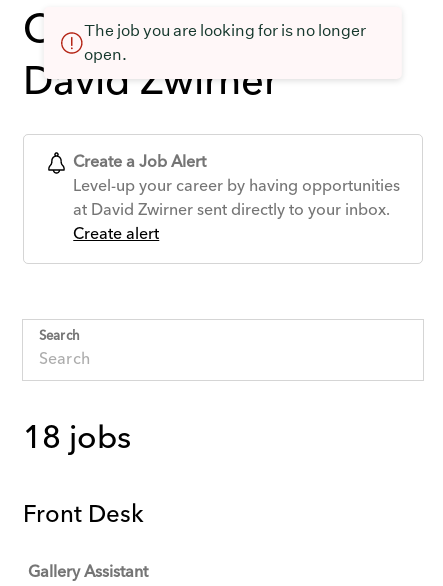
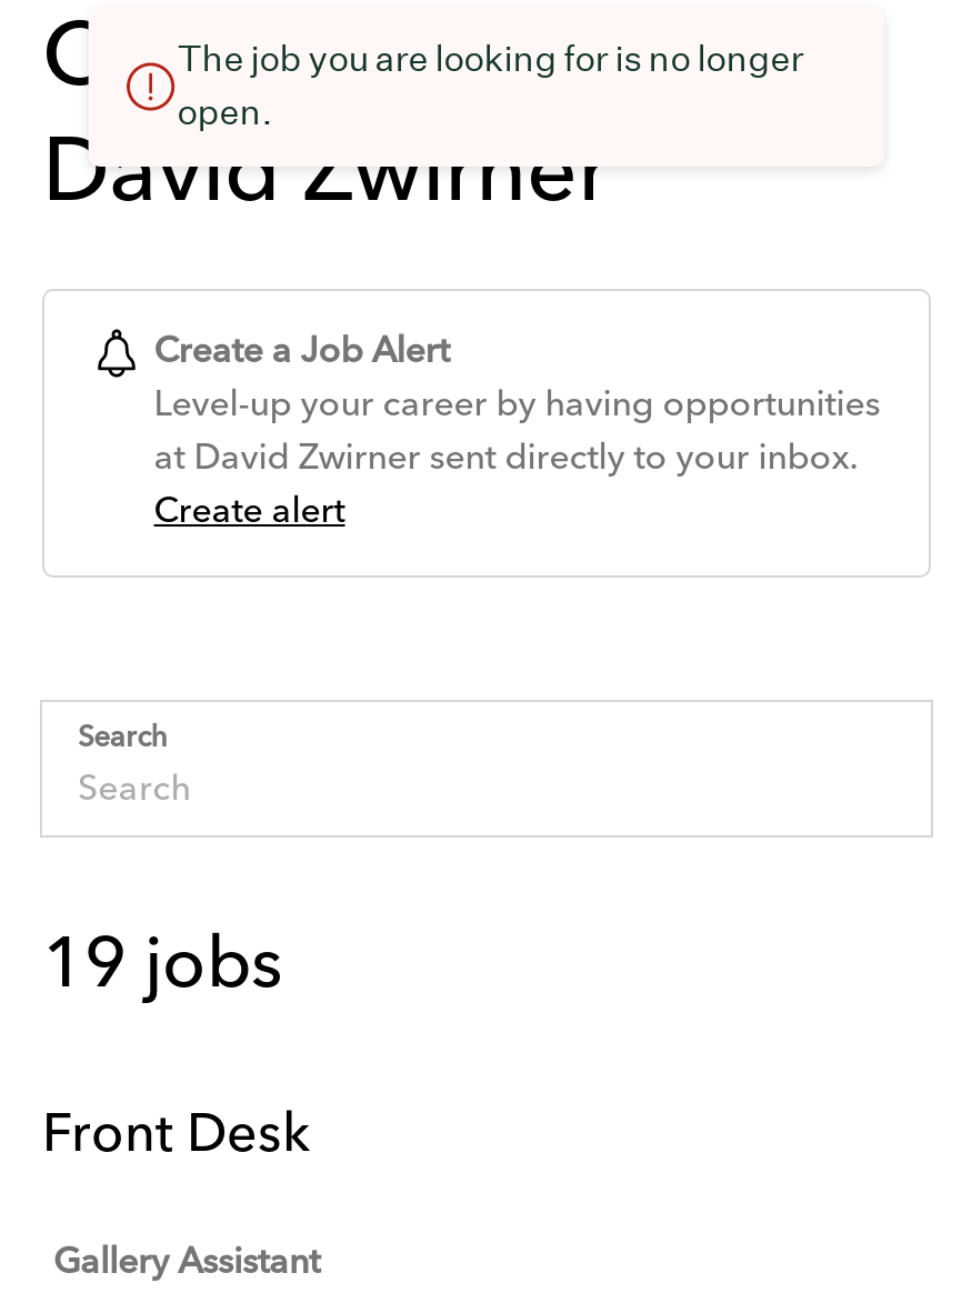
- 18 jobs
+ 19 jobs
